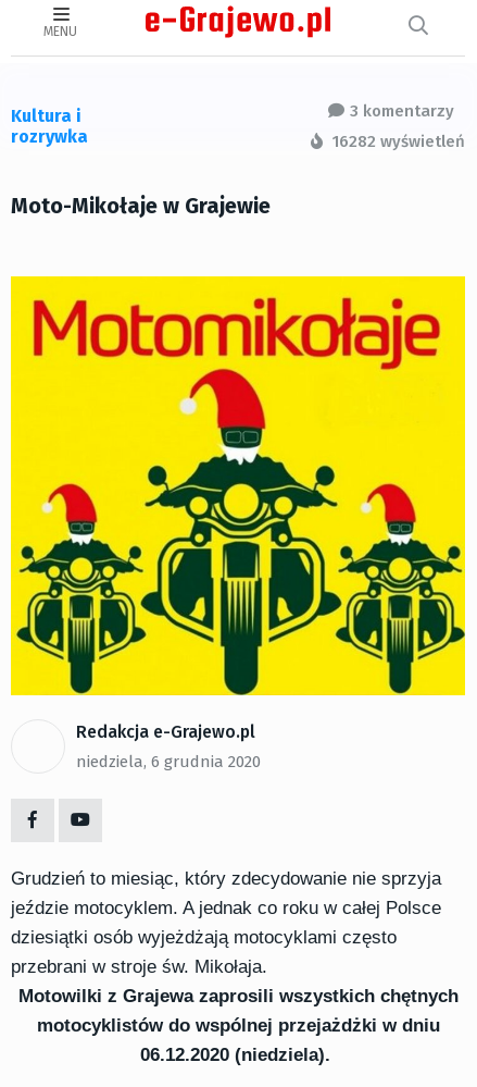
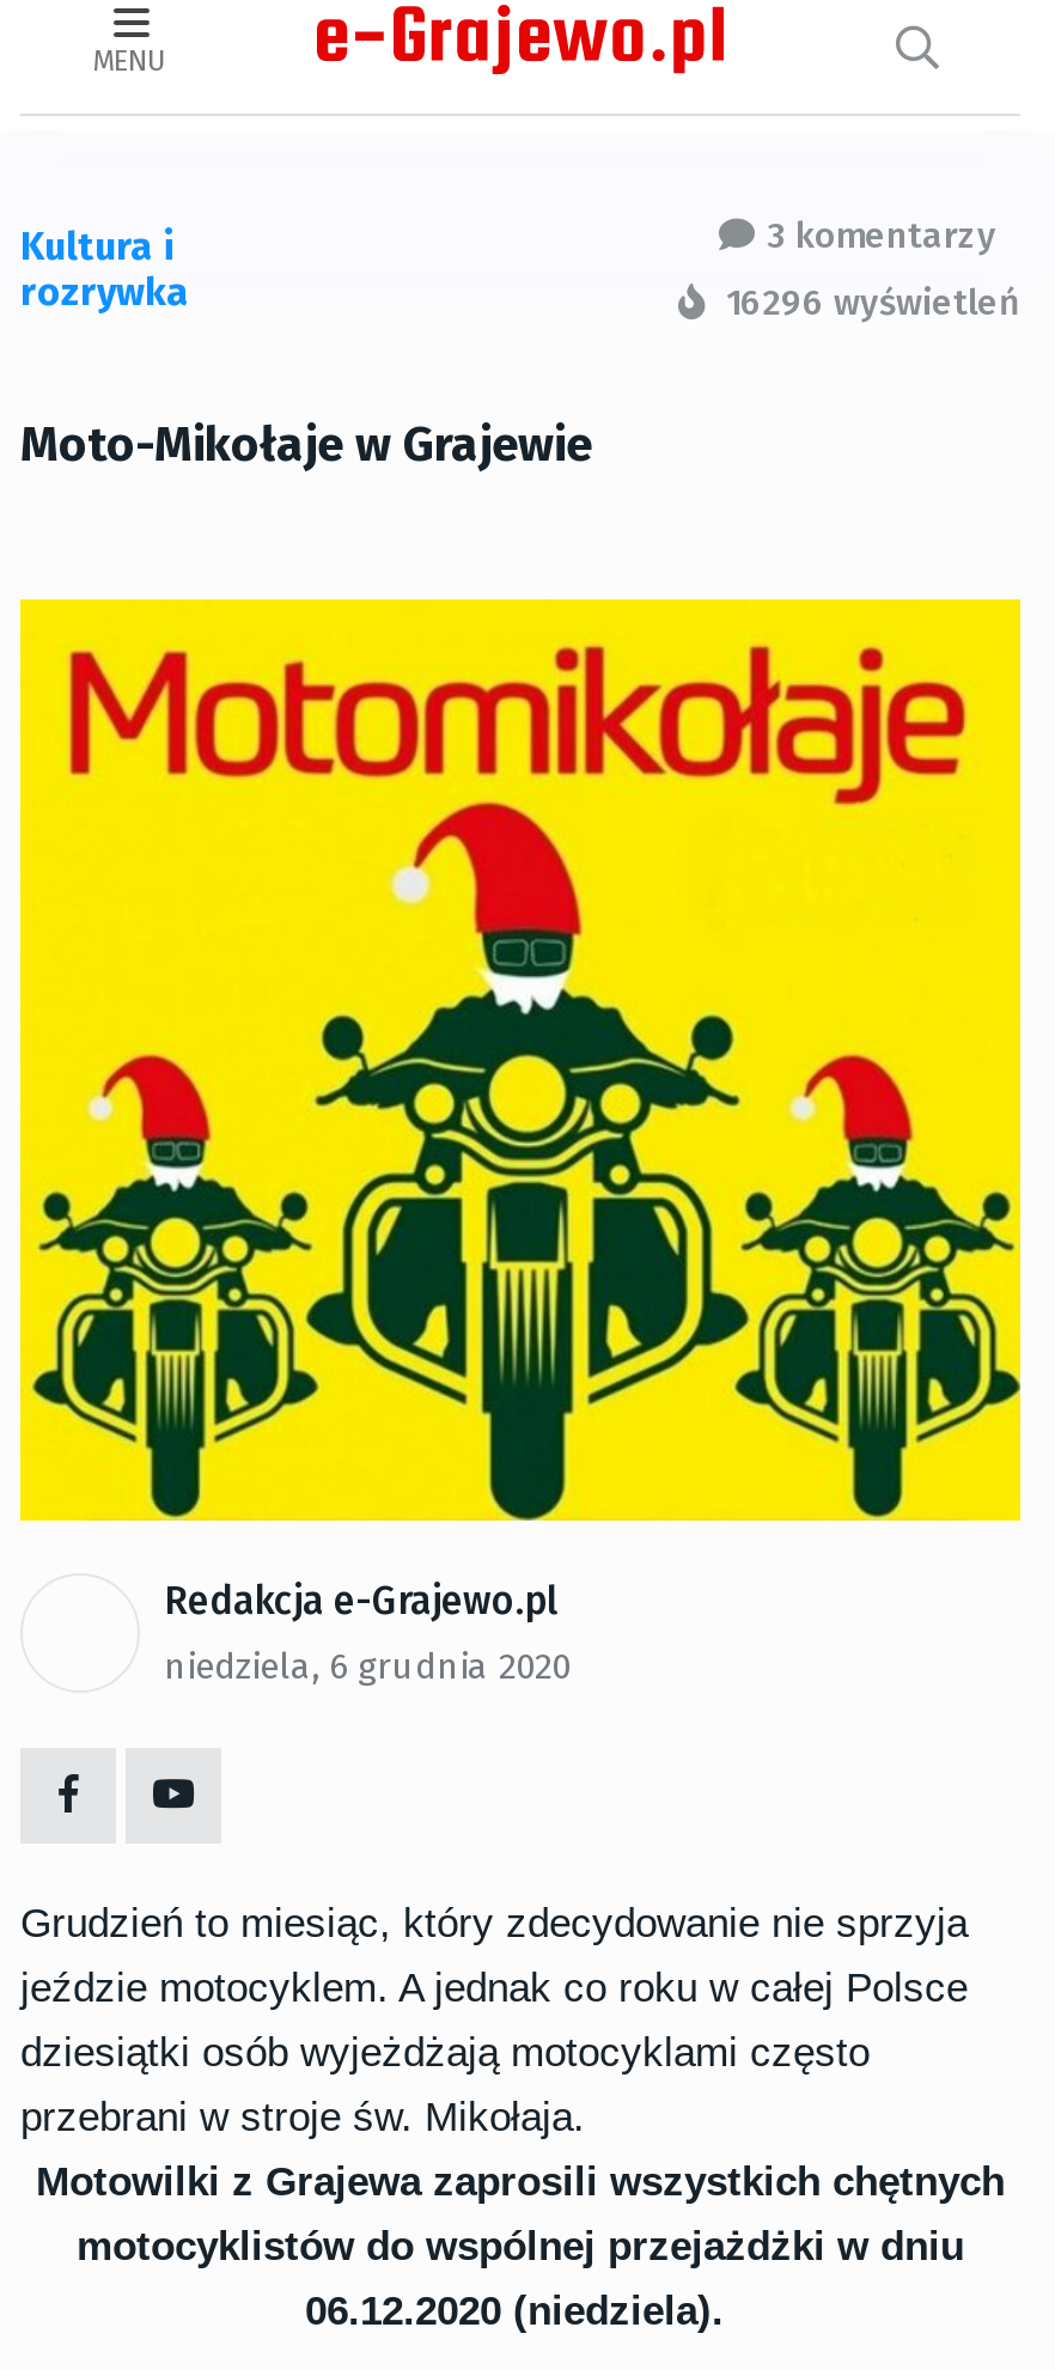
- 16282 wyświetleń
+ 16296 wyświetleń
